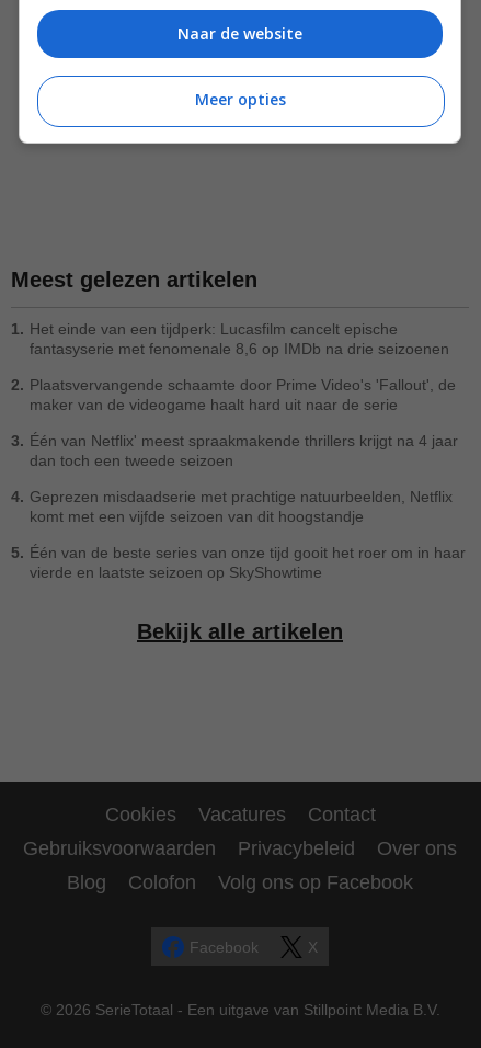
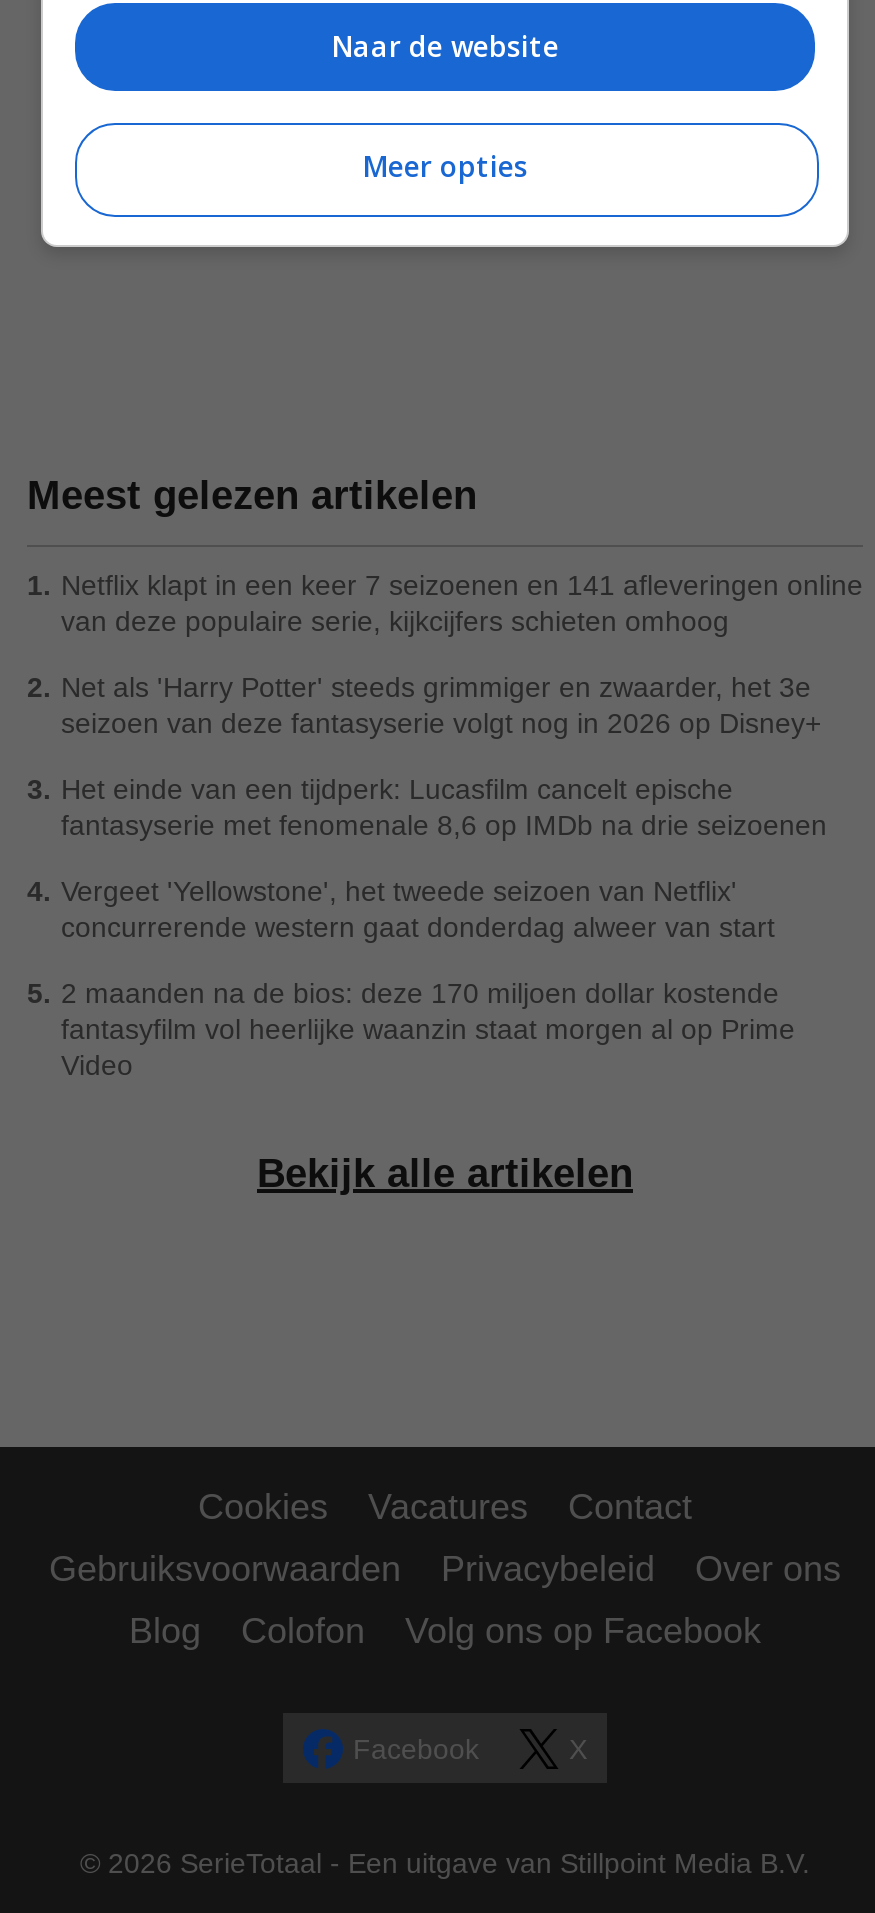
- 1. Het einde van een tijdperk: Lucasfilm cancelt epische
+ 1. Netflix klapt in een keer 7 seizoenen en 141 afleveringen online
+ van deze populaire serie, kijkcijfers schieten omhoog
+ 2. Net als 'Harry Potter' steeds grimmiger en zwaarder, het 3e
+ seizoen van deze fantasyserie volgt nog in 2026 op Disney+
+ 3. Het einde van een tijdperk: Lucasfilm cancelt epische

moved down: fantasyserie met fenomenale 8,6 op IMDb na drie seizoenen

- 2. Plaatsvervangende schaamte door Prime Video's 'Fallout', de
- maker van de videogame haalt hard uit naar de serie
- 3. Één van Netflix' meest spraakmakende thrillers krijgt na 4 jaar
- dan toch een tweede seizoen
- 4. Geprezen misdaadserie met prachtige natuurbeelden, Netflix
- komt met een vijfde seizoen van dit hoogstandje
- 5. Één van de beste series van onze tijd gooit het roer om in haar
- vierde en laatste seizoen op SkyShowtime
+ 4. Vergeet 'Yellowstone', het tweede seizoen van Netflix'
+ concurrerende western gaat donderdag alweer van start
+ 5. 2 maanden na de bios: deze 170 miljoen dollar kostende
+ fantasyfilm vol heerlijke waanzin staat morgen al op Prime
+ Video
